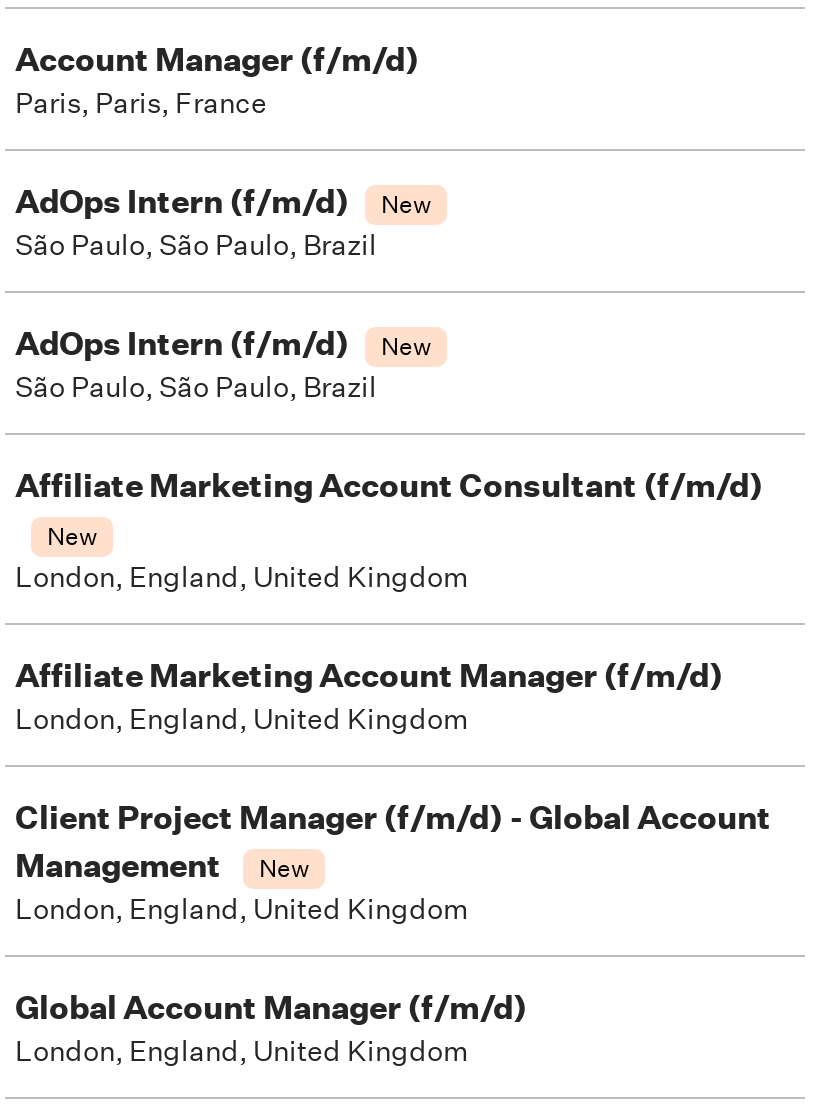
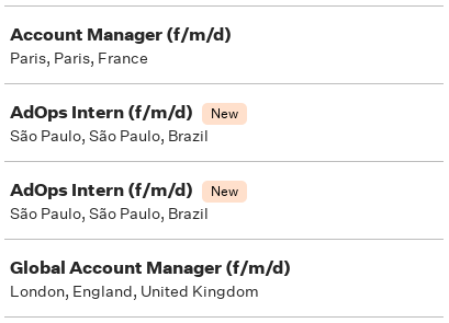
- Affiliate Marketing Account Consultant (f/m/d)
- New
- London, England, United Kingdom
- Affiliate Marketing Account Manager (f/m/d)
- London, England, United Kingdom
- Client Project Manager (f/m/d) - Global Account
- Management
- New
- London, England, United Kingdom
